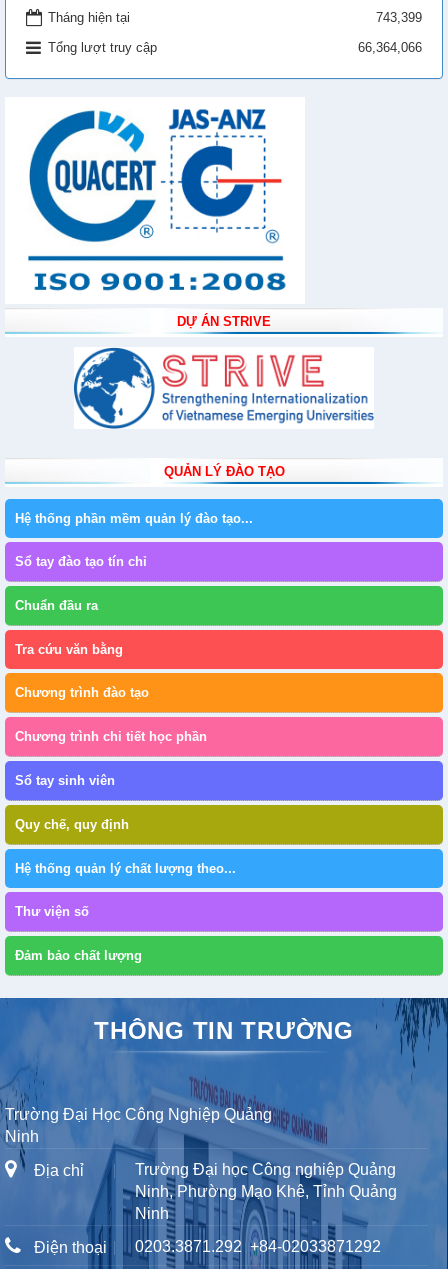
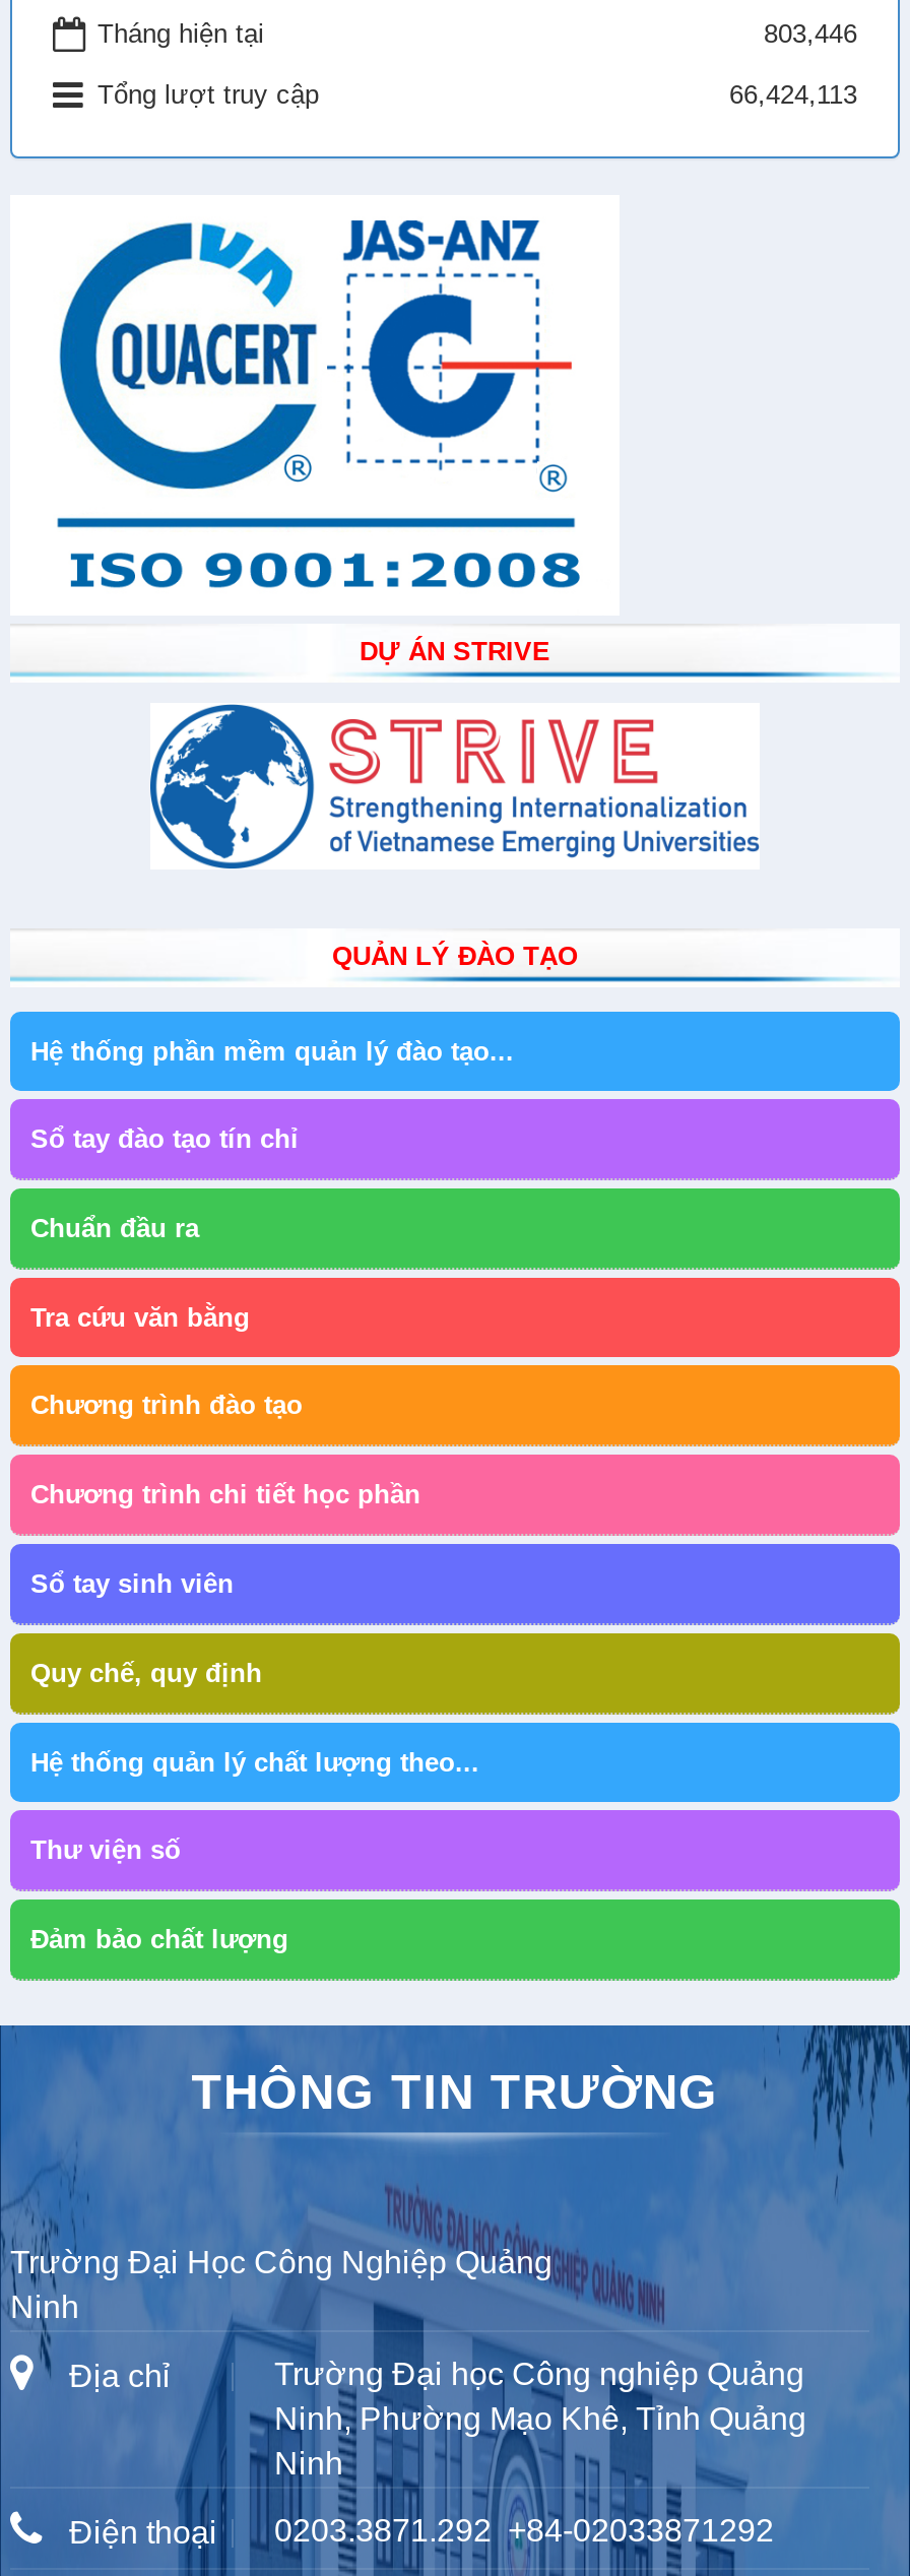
- 743,399
+ 803,446

- 66,364,066
+ 66,424,113
